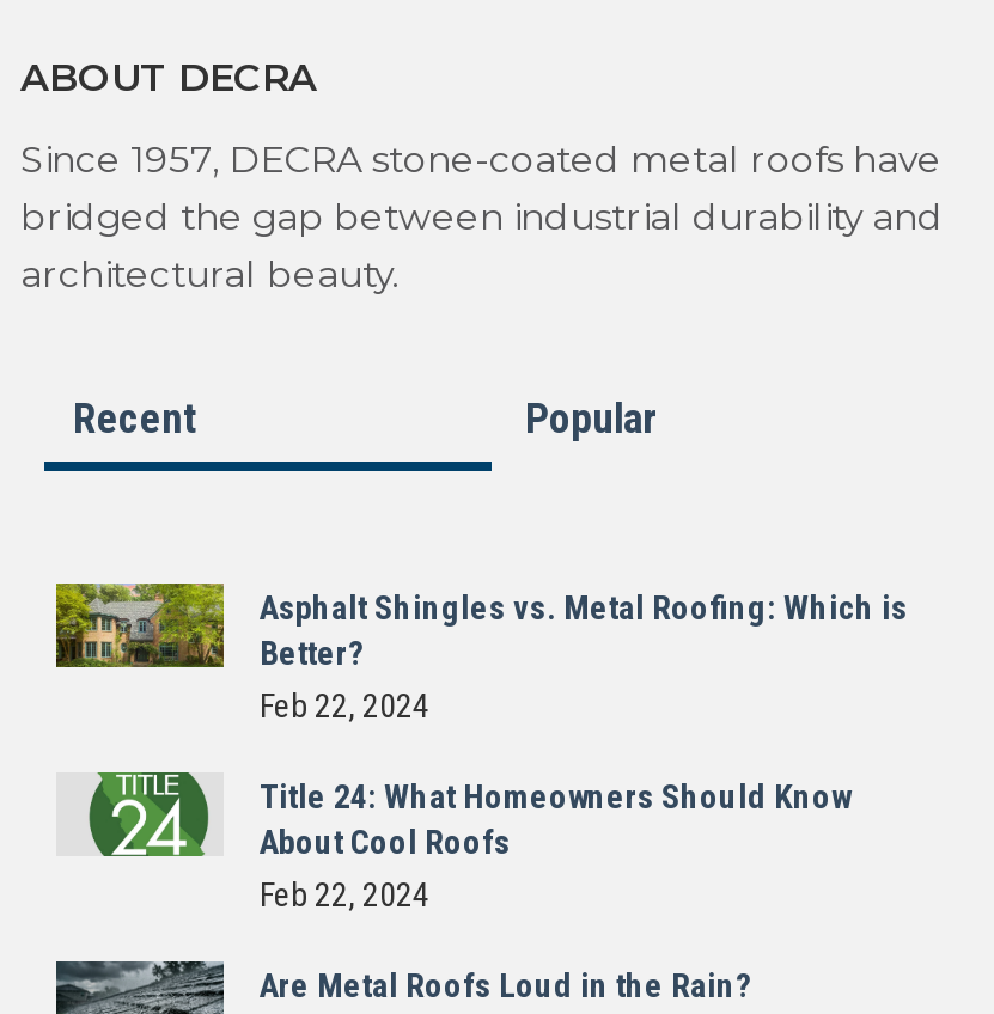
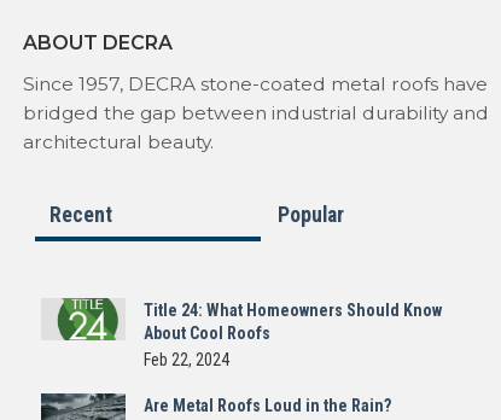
- [image]
- Asphalt Shingles vs. Metal Roofing: Which is
- Better?
- Feb 22, 2024
